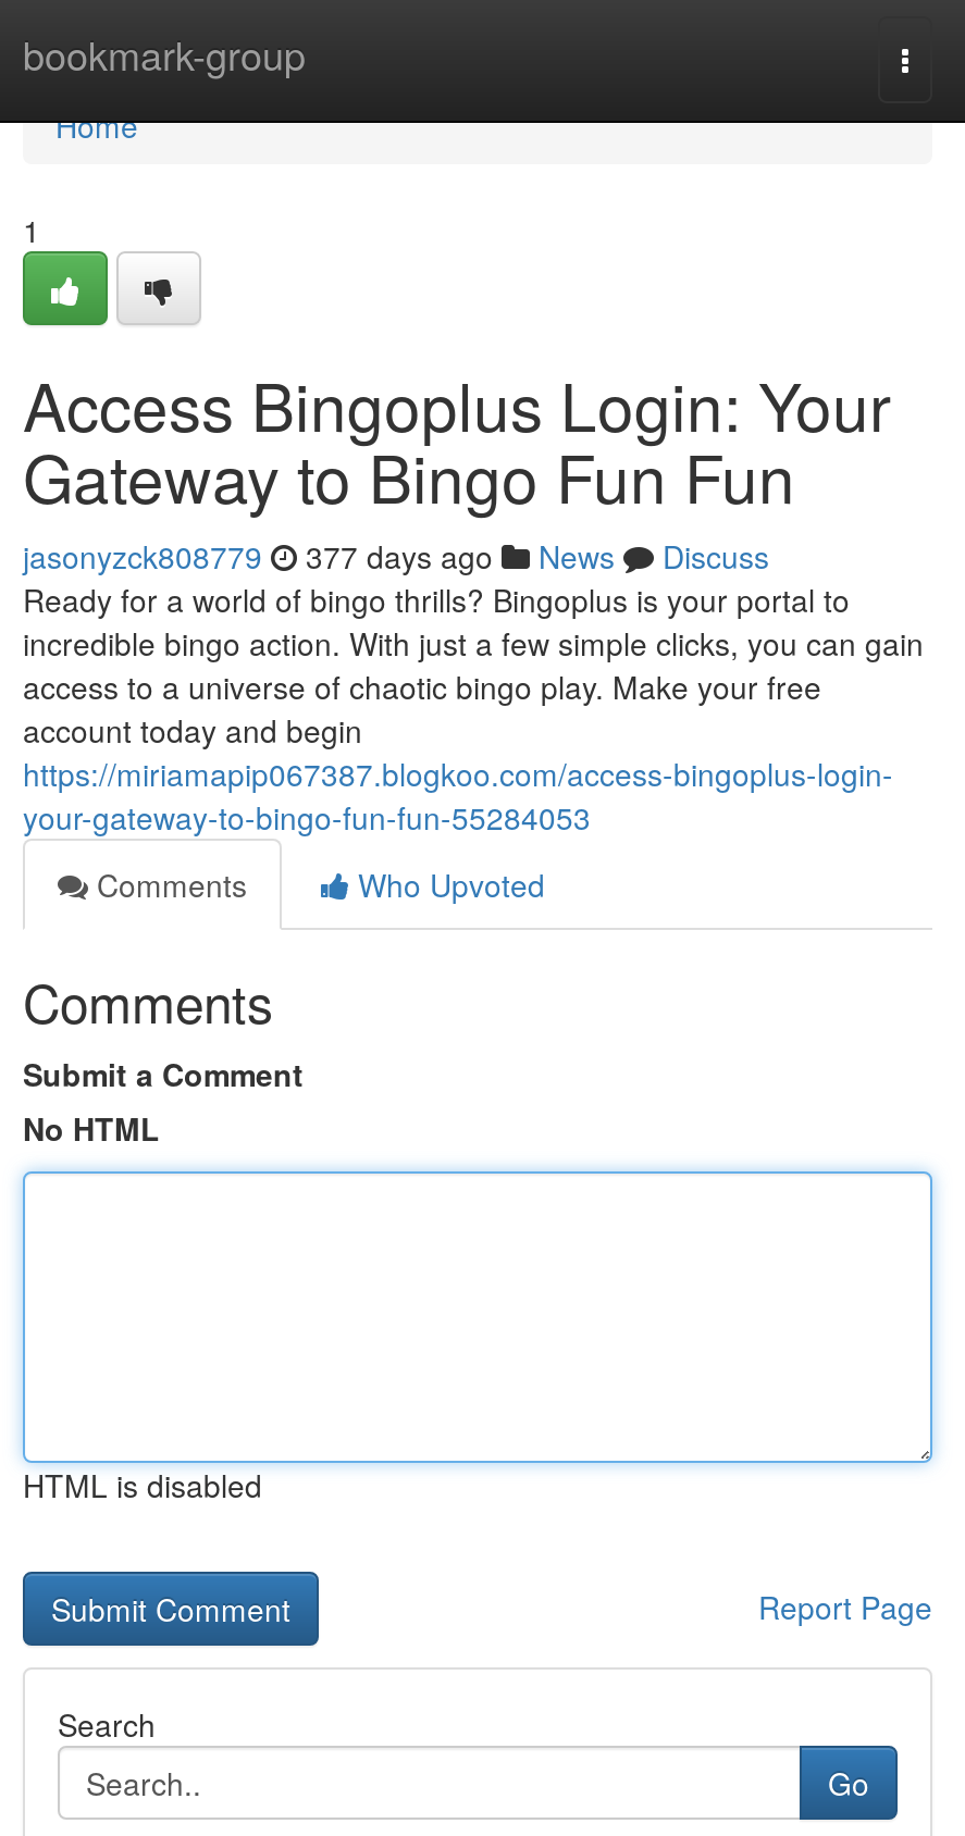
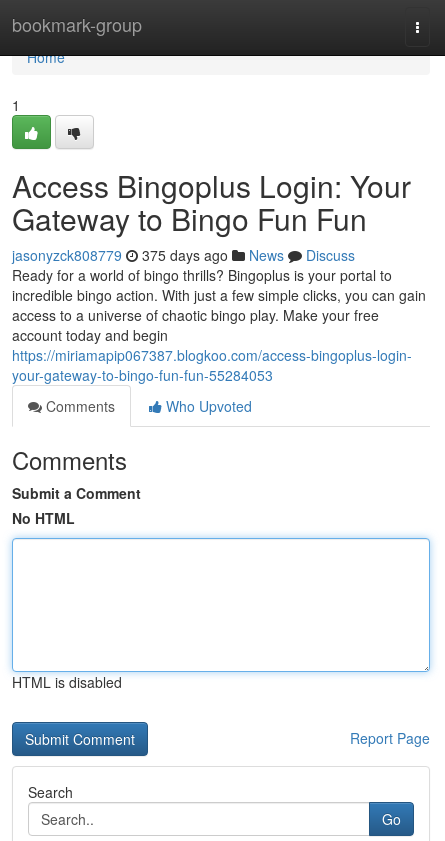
- jasonyzck808779 377 days ago News Discuss
+ jasonyzck808779 375 days ago News Discuss
